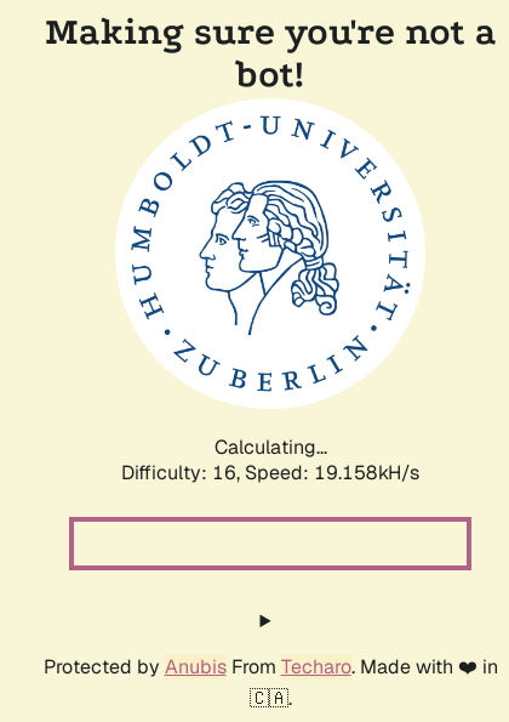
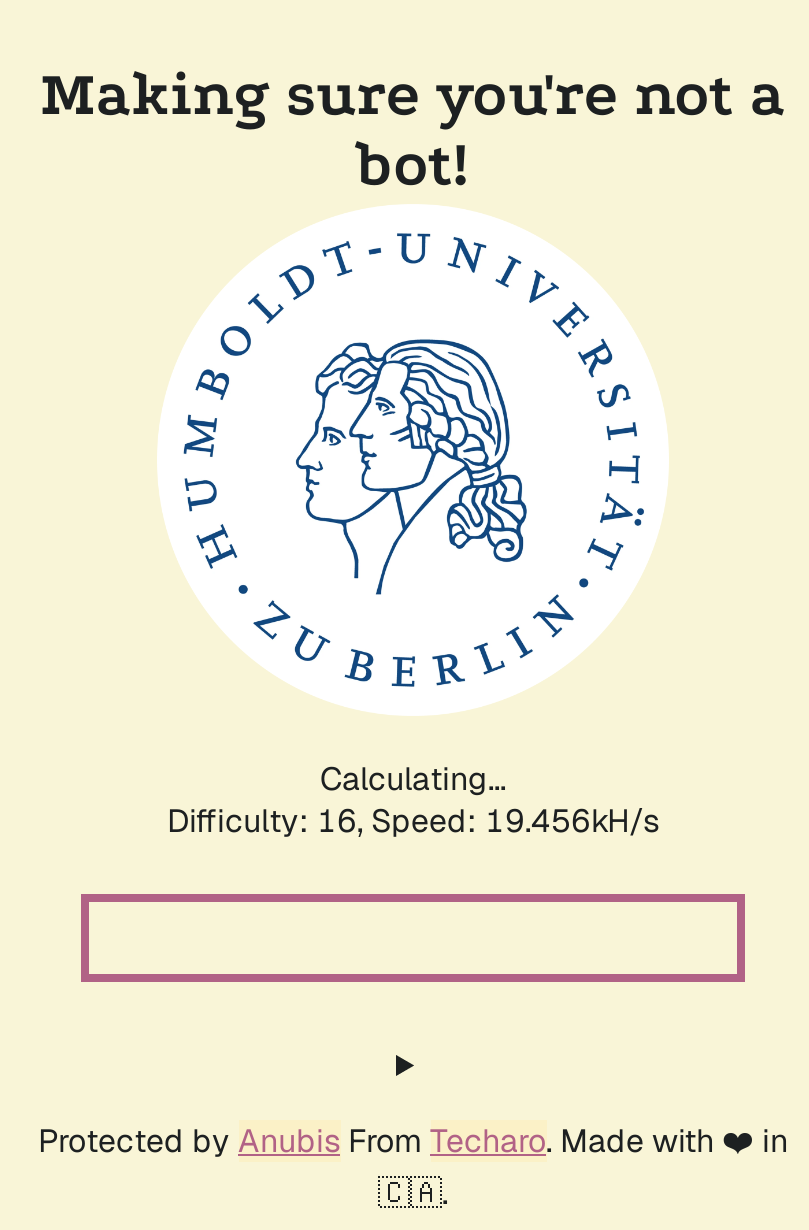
- Difficulty: 16, Speed: 19.158kH/s
+ Difficulty: 16, Speed: 19.456kH/s
